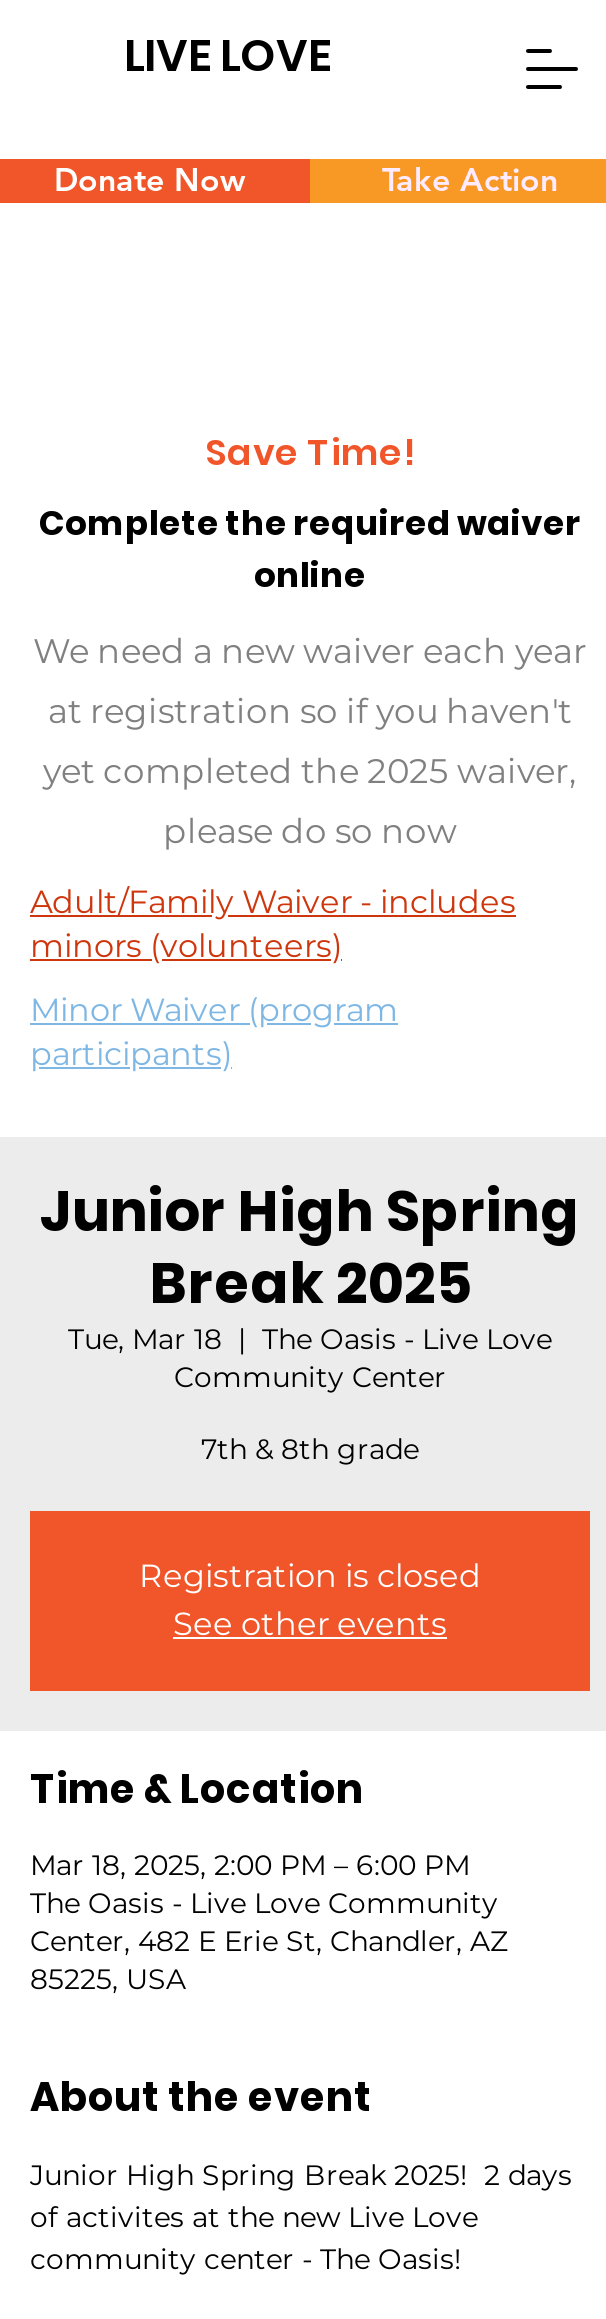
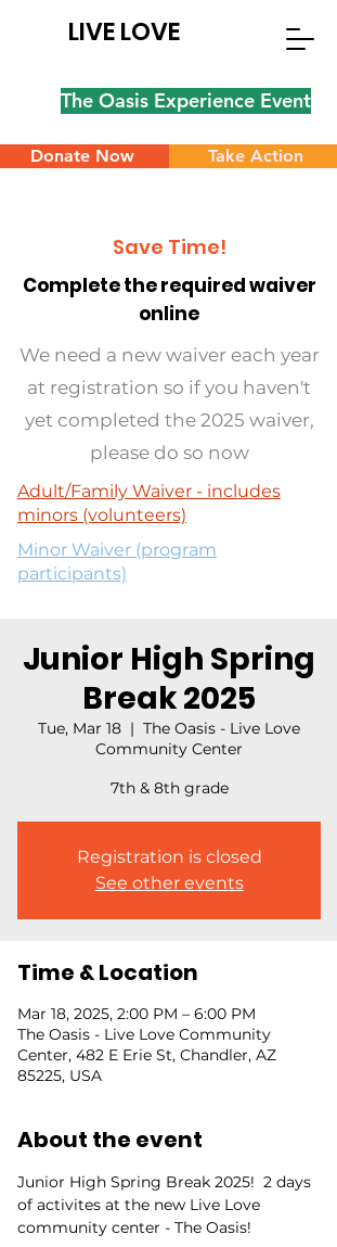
+ The Oasis Experience Event

moved down: Donate Now | Take Action
